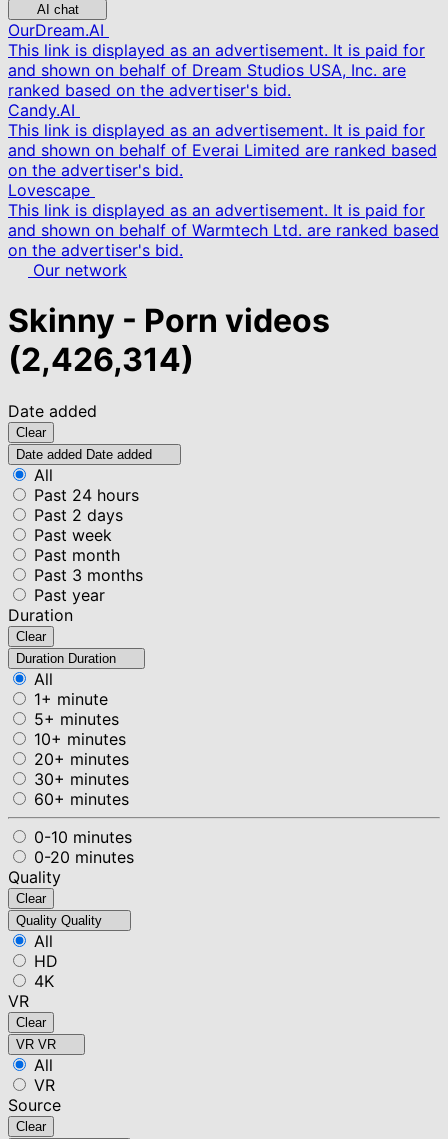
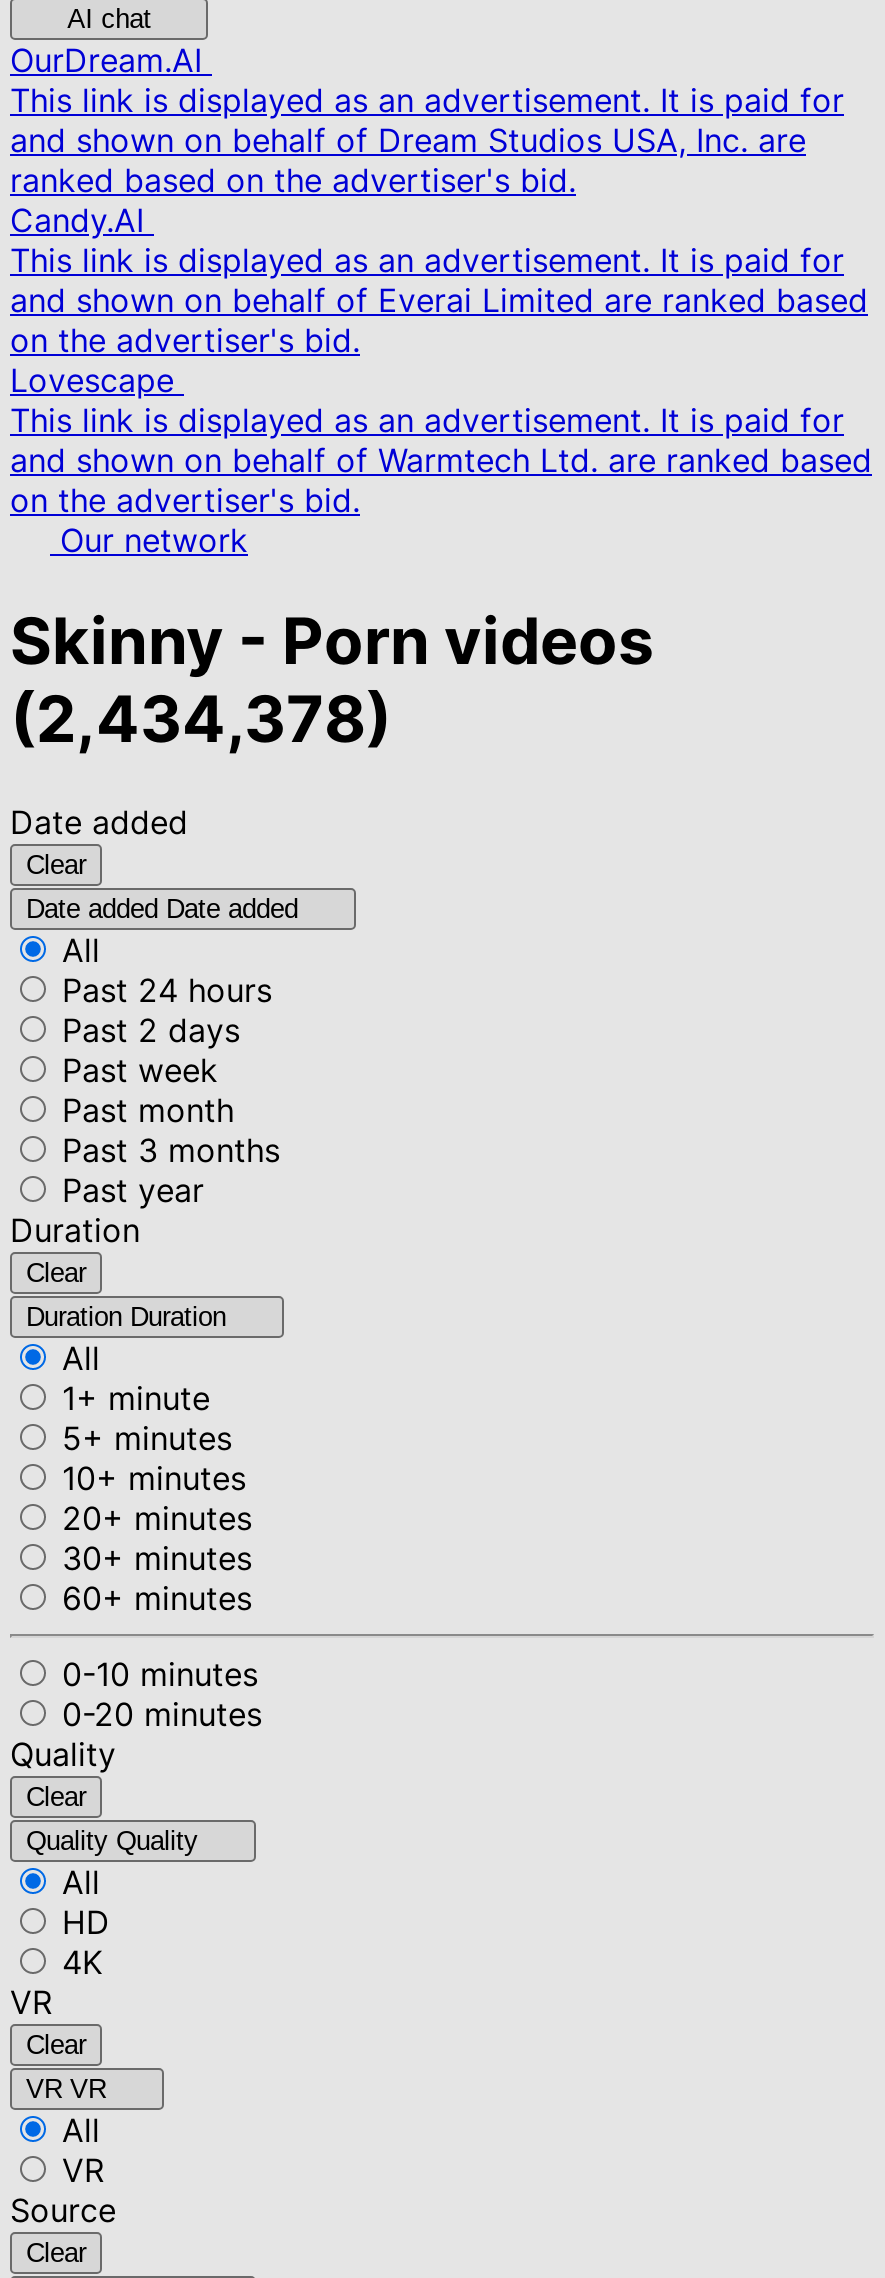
- (2,426,314)
+ (2,434,378)
